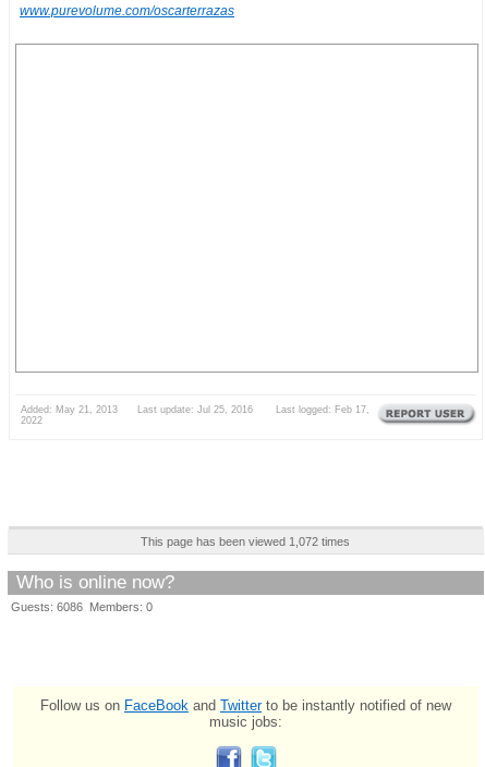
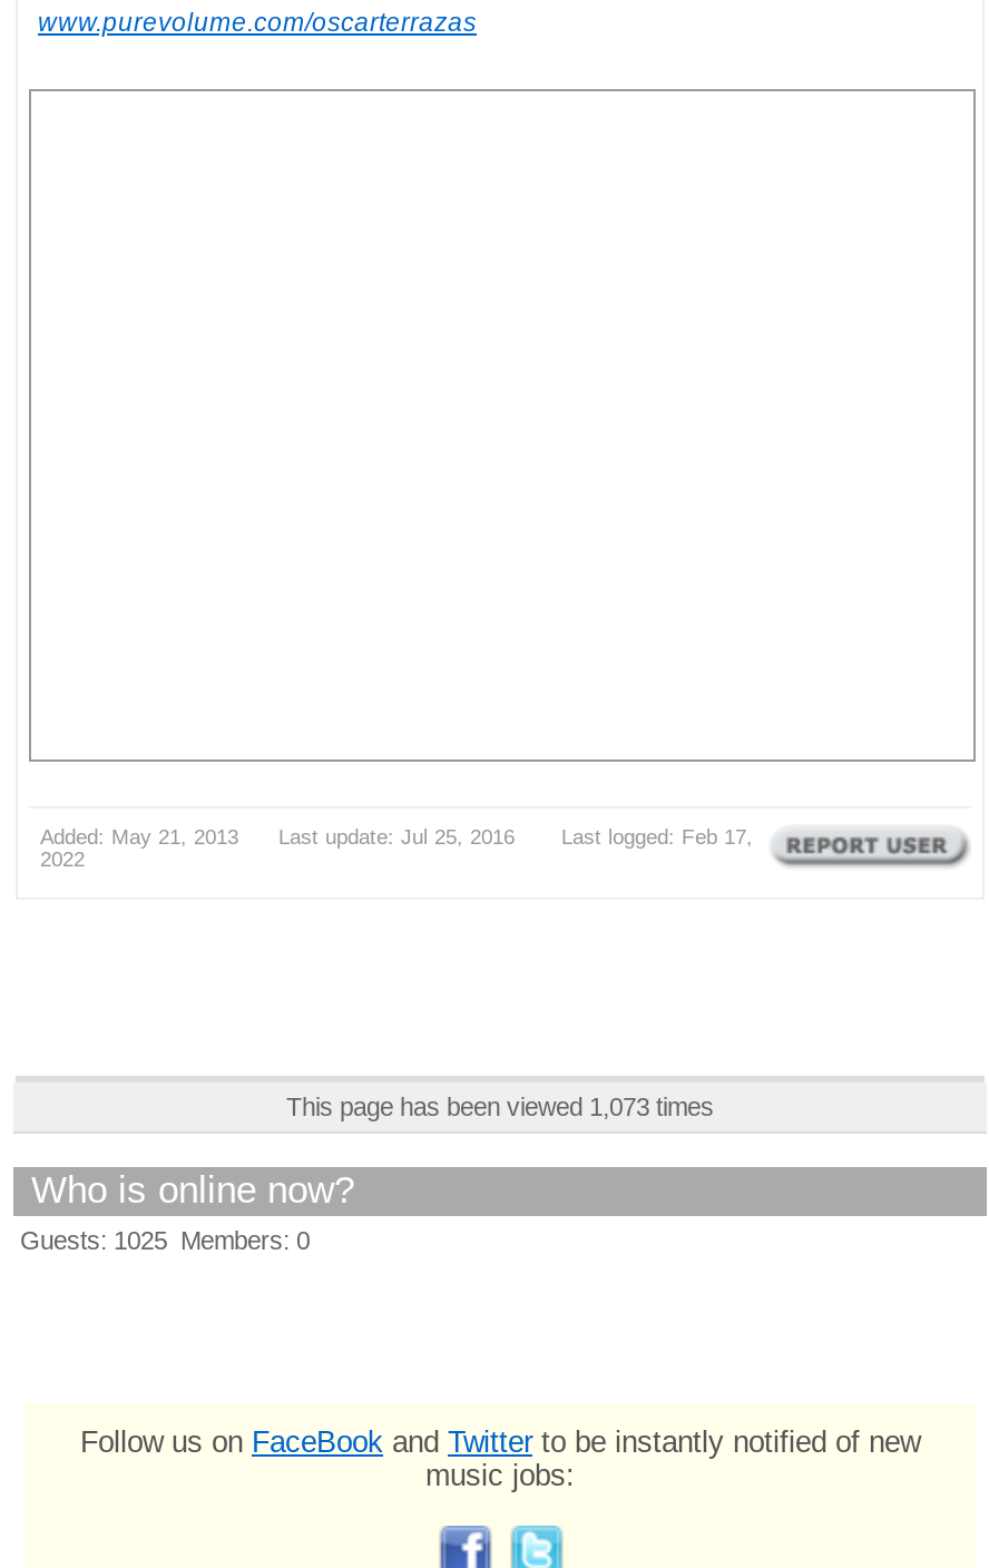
- This page has been viewed 1,072 times
+ This page has been viewed 1,073 times

- Guests: 6086 Members: 0
+ Guests: 1025 Members: 0
